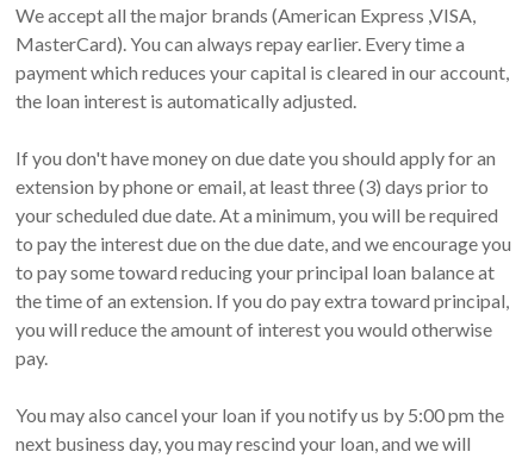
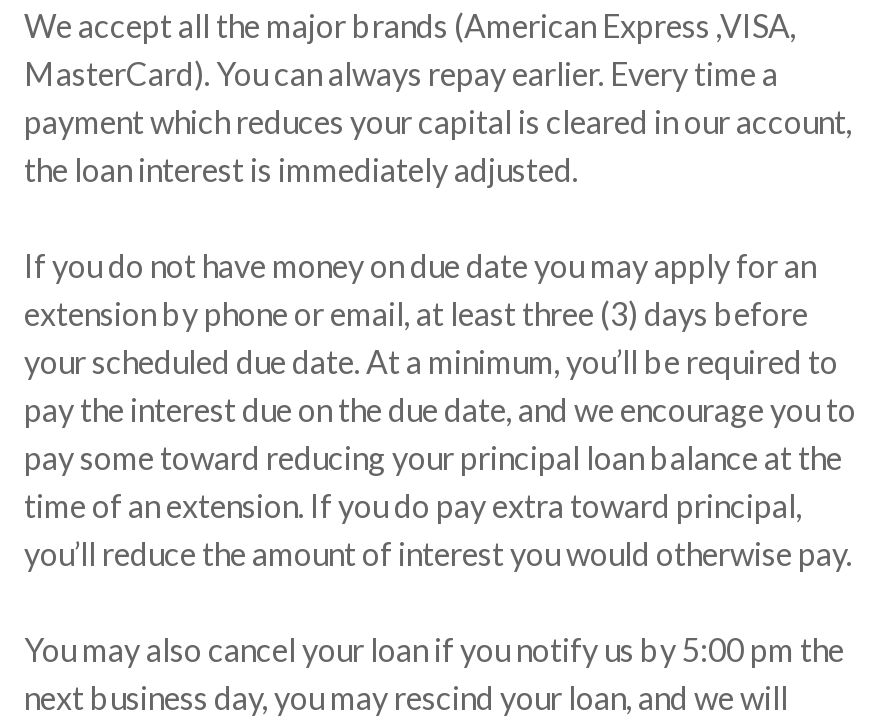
- the loan interest is automatically adjusted.
+ the loan interest is immediately adjusted.

- If you don't have money on due date you should apply for an
- extension by phone or email, at least three (3) days prior to
- your scheduled due date. At a minimum, you will be required
- to pay the interest due on the due date, and we encourage you
- to pay some toward reducing your principal loan balance at
- the time of an extension. If you do pay extra toward principal,
- you will reduce the amount of interest you would otherwise
- pay.
+ If you do not have money on due date you may apply for an
+ extension by phone or email, at least three (3) days before
+ your scheduled due date. At a minimum, you’ll be required to
+ pay the interest due on the due date, and we encourage you to
+ pay some toward reducing your principal loan balance at the
+ time of an extension. If you do pay extra toward principal,
+ you’ll reduce the amount of interest you would otherwise pay.
